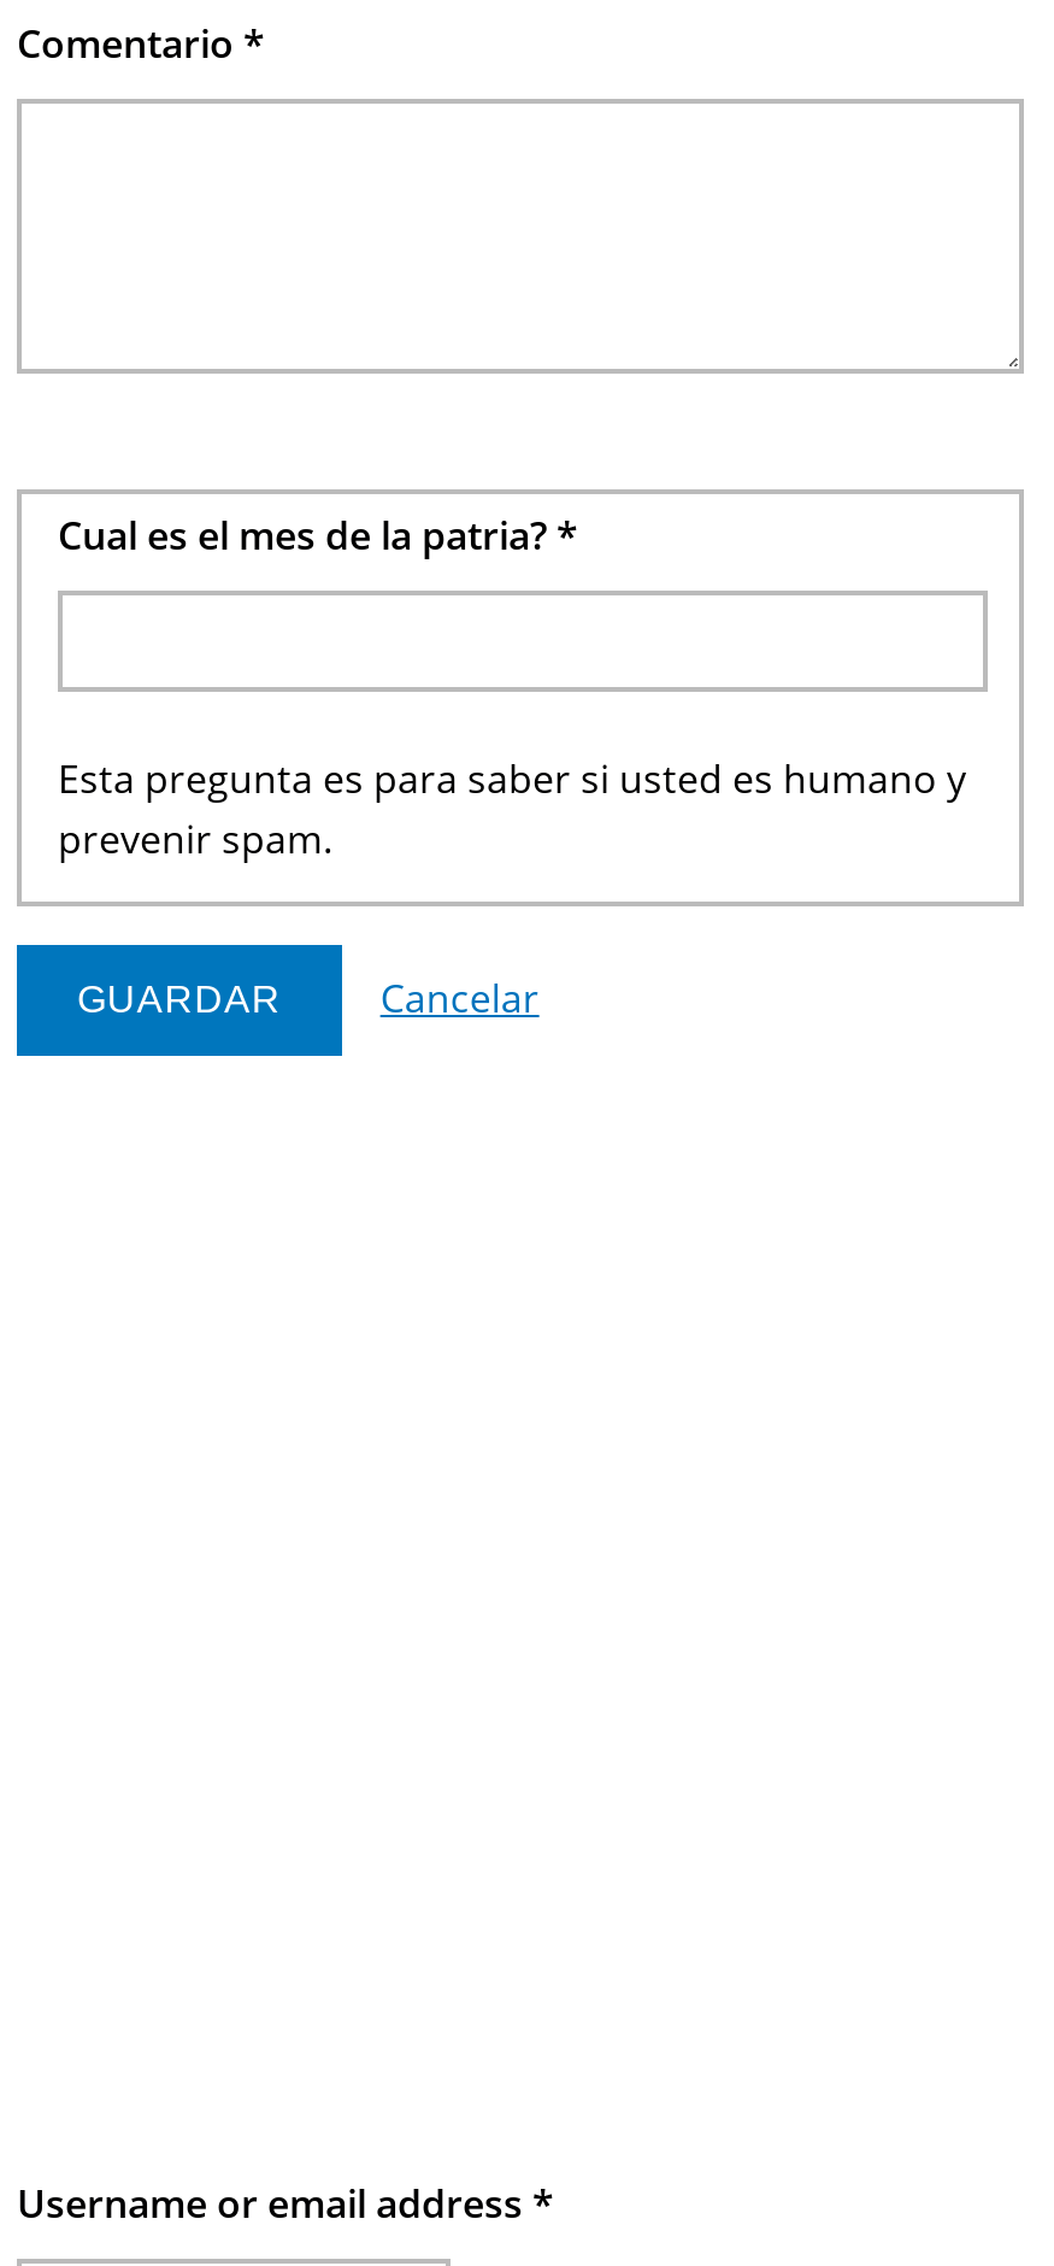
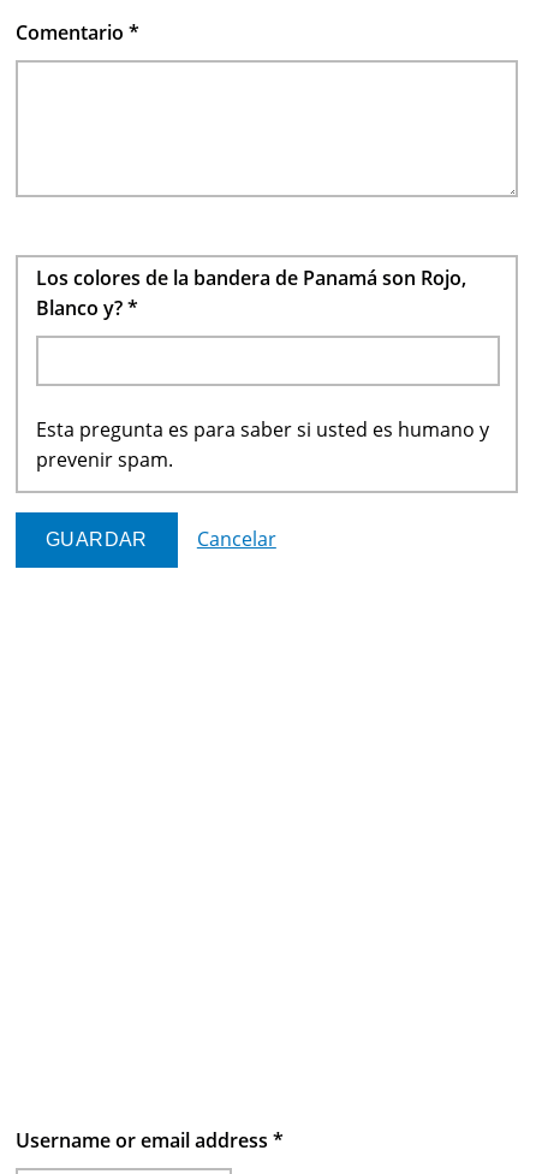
- Cual es el mes de la patria? *
+ Los colores de la bandera de Panamá son Rojo,
+ Blanco y? *
